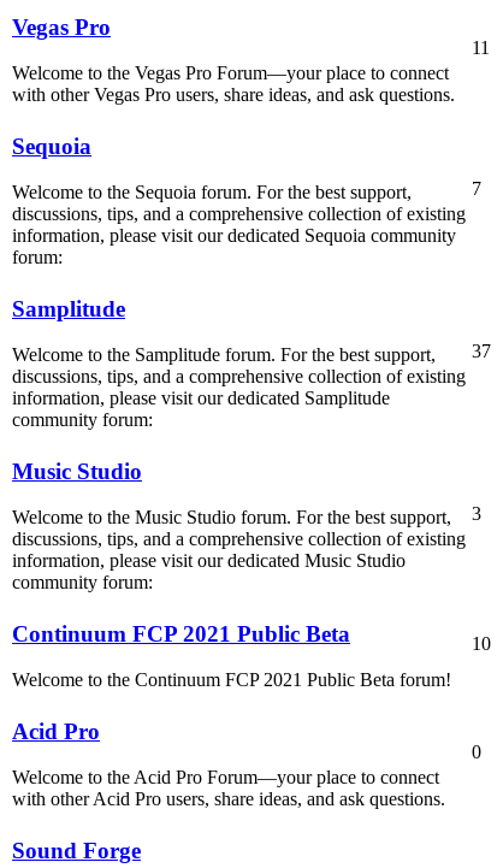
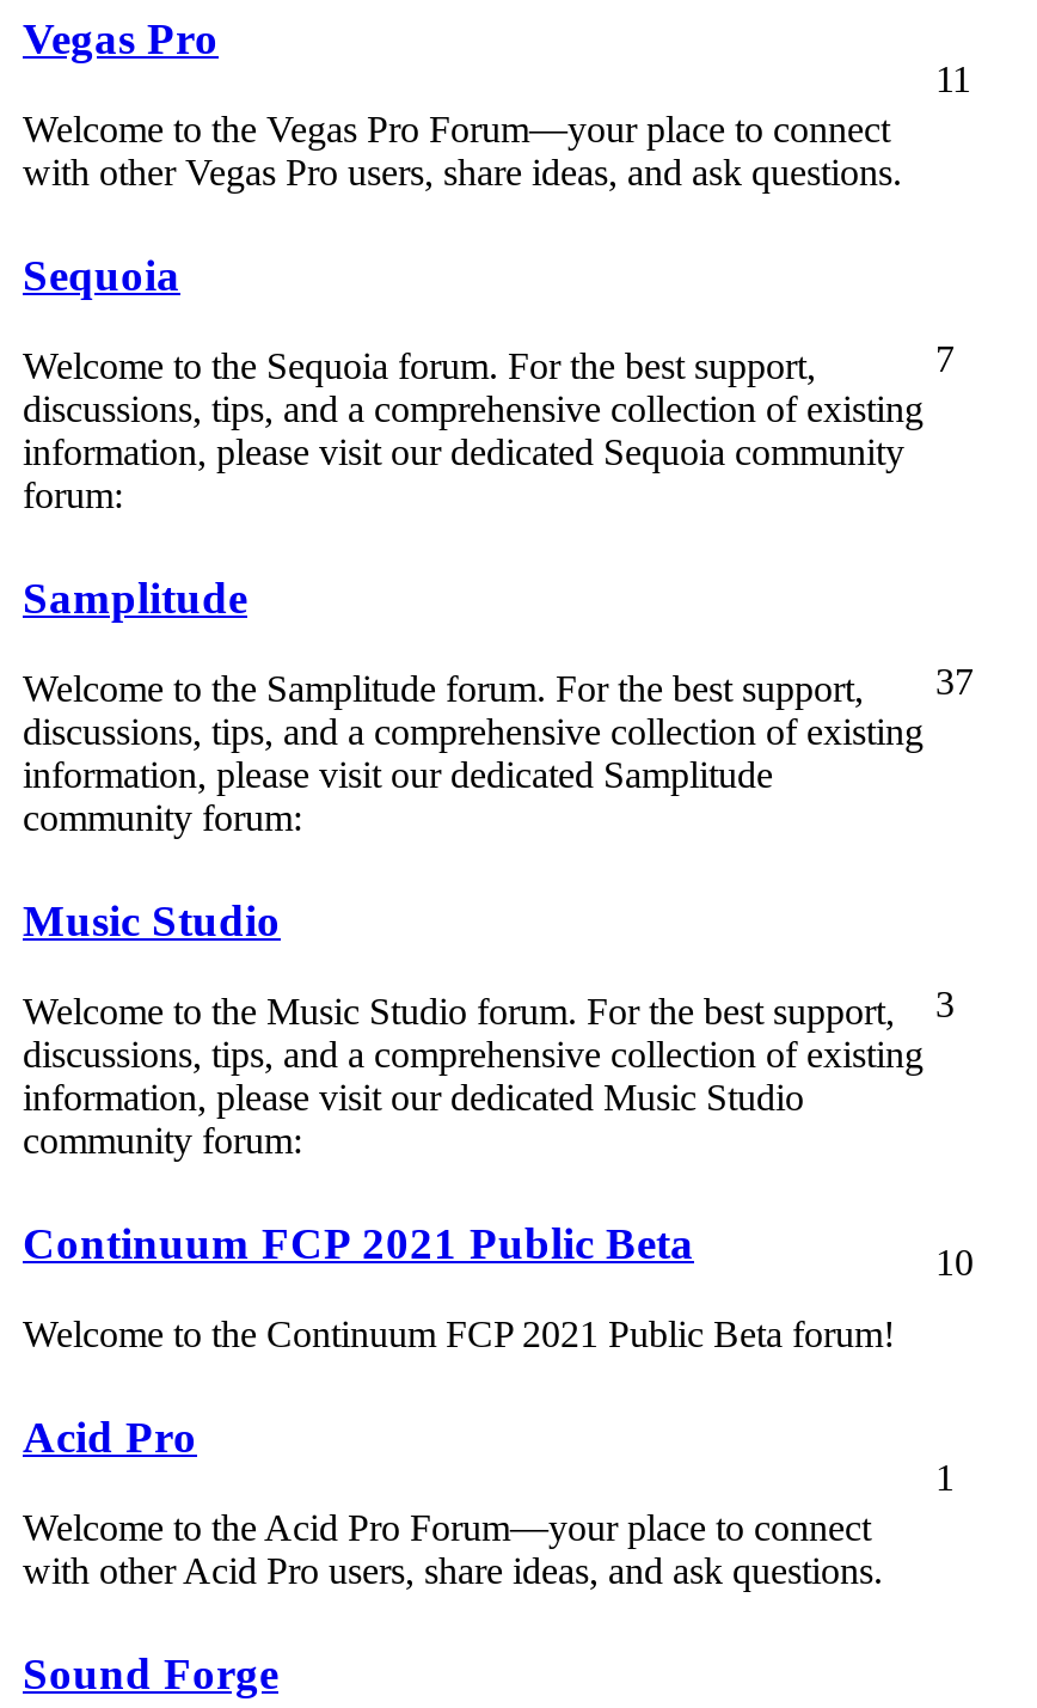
- 0
+ 1
